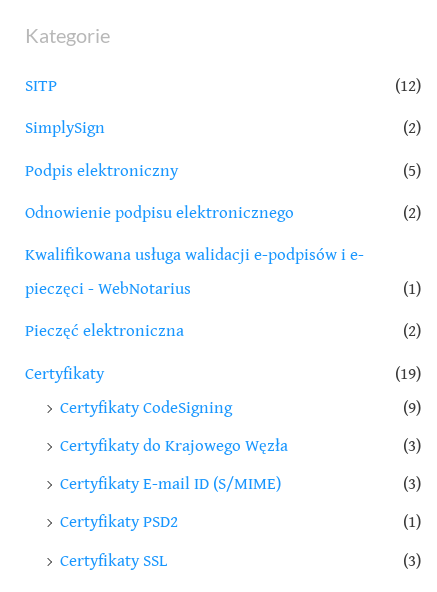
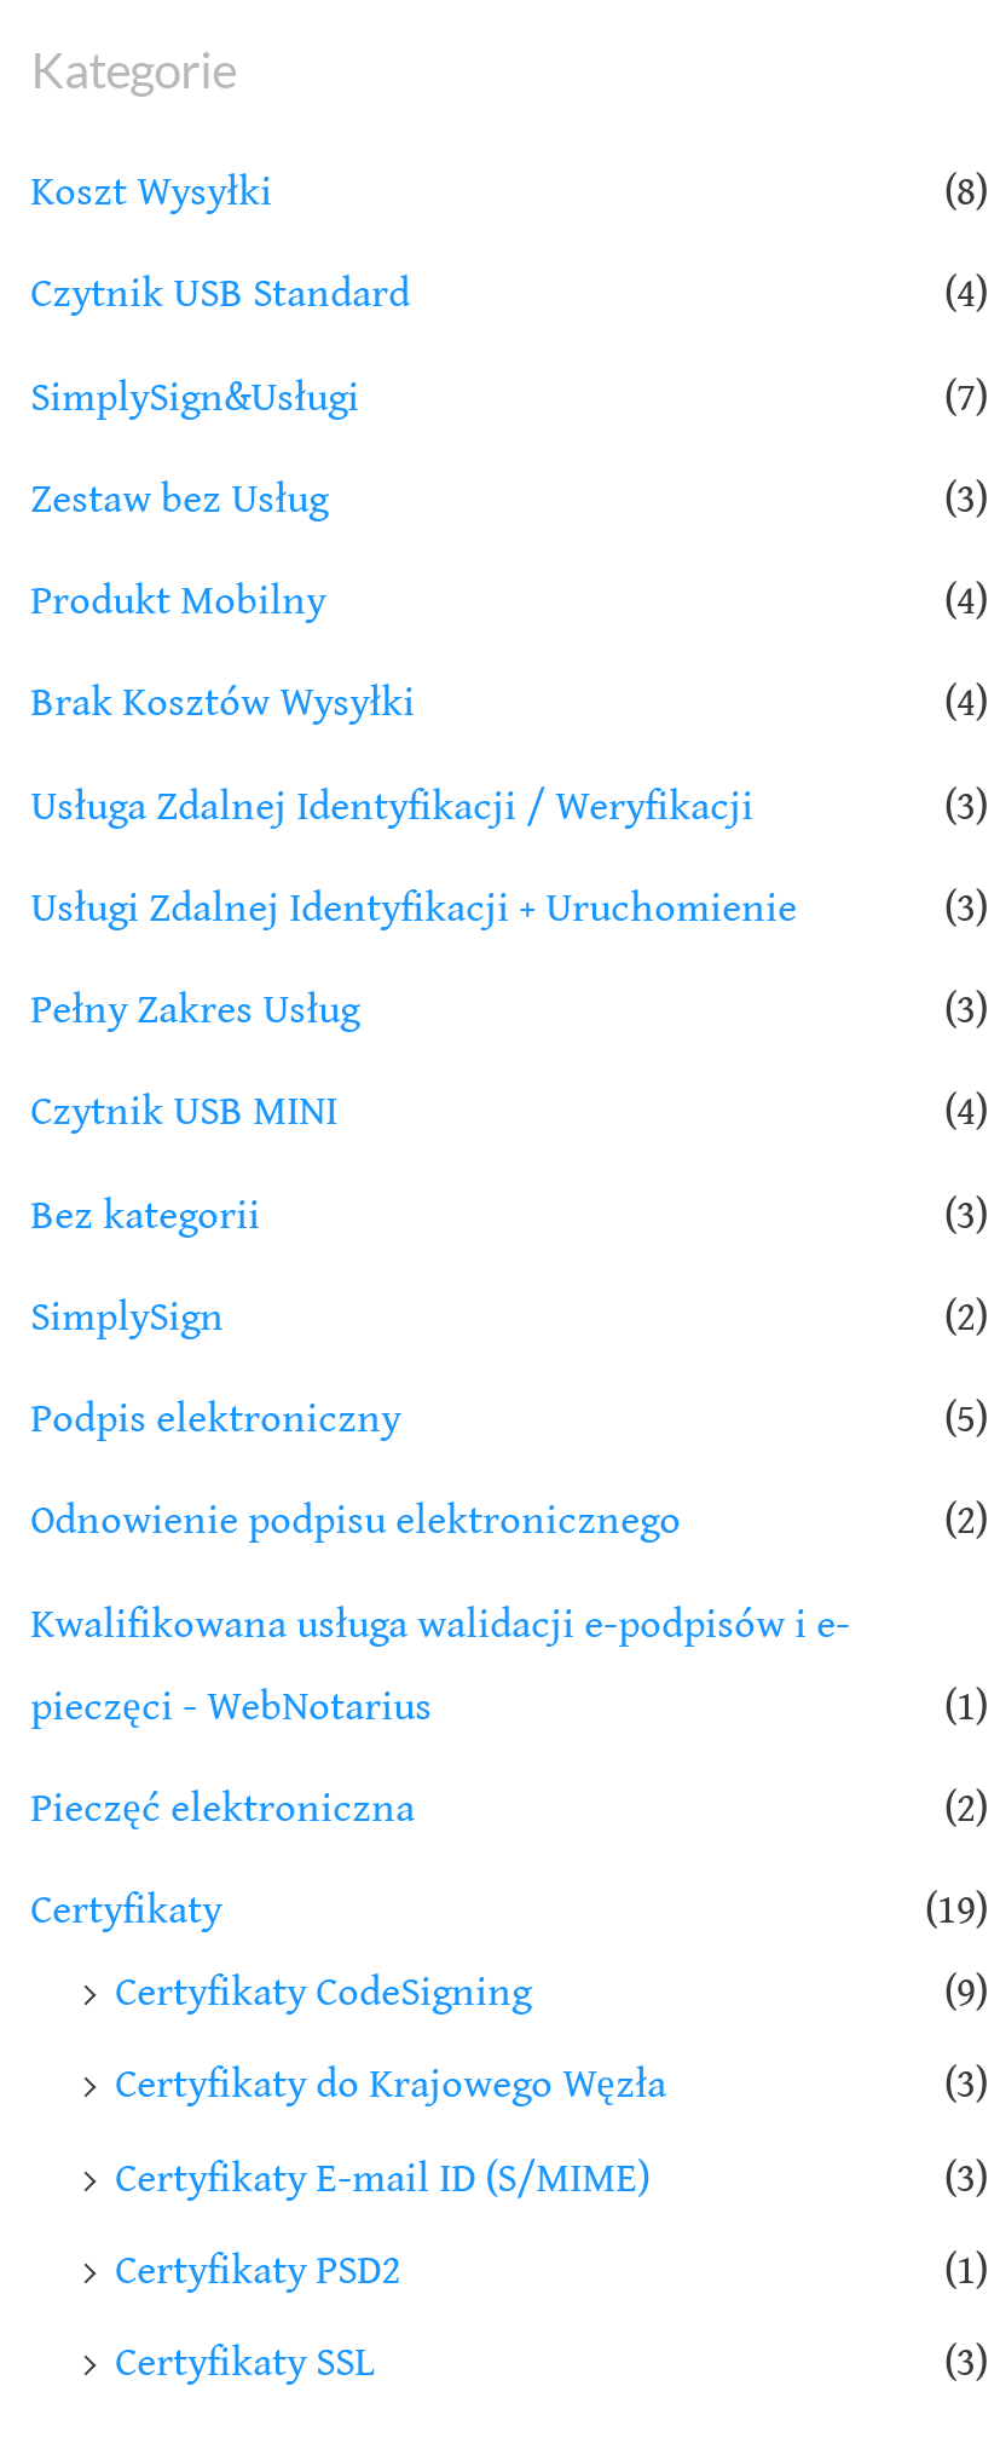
- SITP
- (12)
+ Koszt Wysyłki
+ (8)
+ Czytnik USB Standard
+ (4)
+ SimplySign&Usługi
+ (7)
+ Zestaw bez Usług
+ (3)
+ Produkt Mobilny
+ (4)
+ Brak Kosztów Wysyłki
+ (4)
+ Usługa Zdalnej Identyfikacji / Weryfikacji
+ (3)
+ Usługi Zdalnej Identyfikacji + Uruchomienie
+ (3)
+ Pełny Zakres Usług
+ (3)
+ Czytnik USB MINI
+ (4)
+ Bez kategorii
+ (3)
